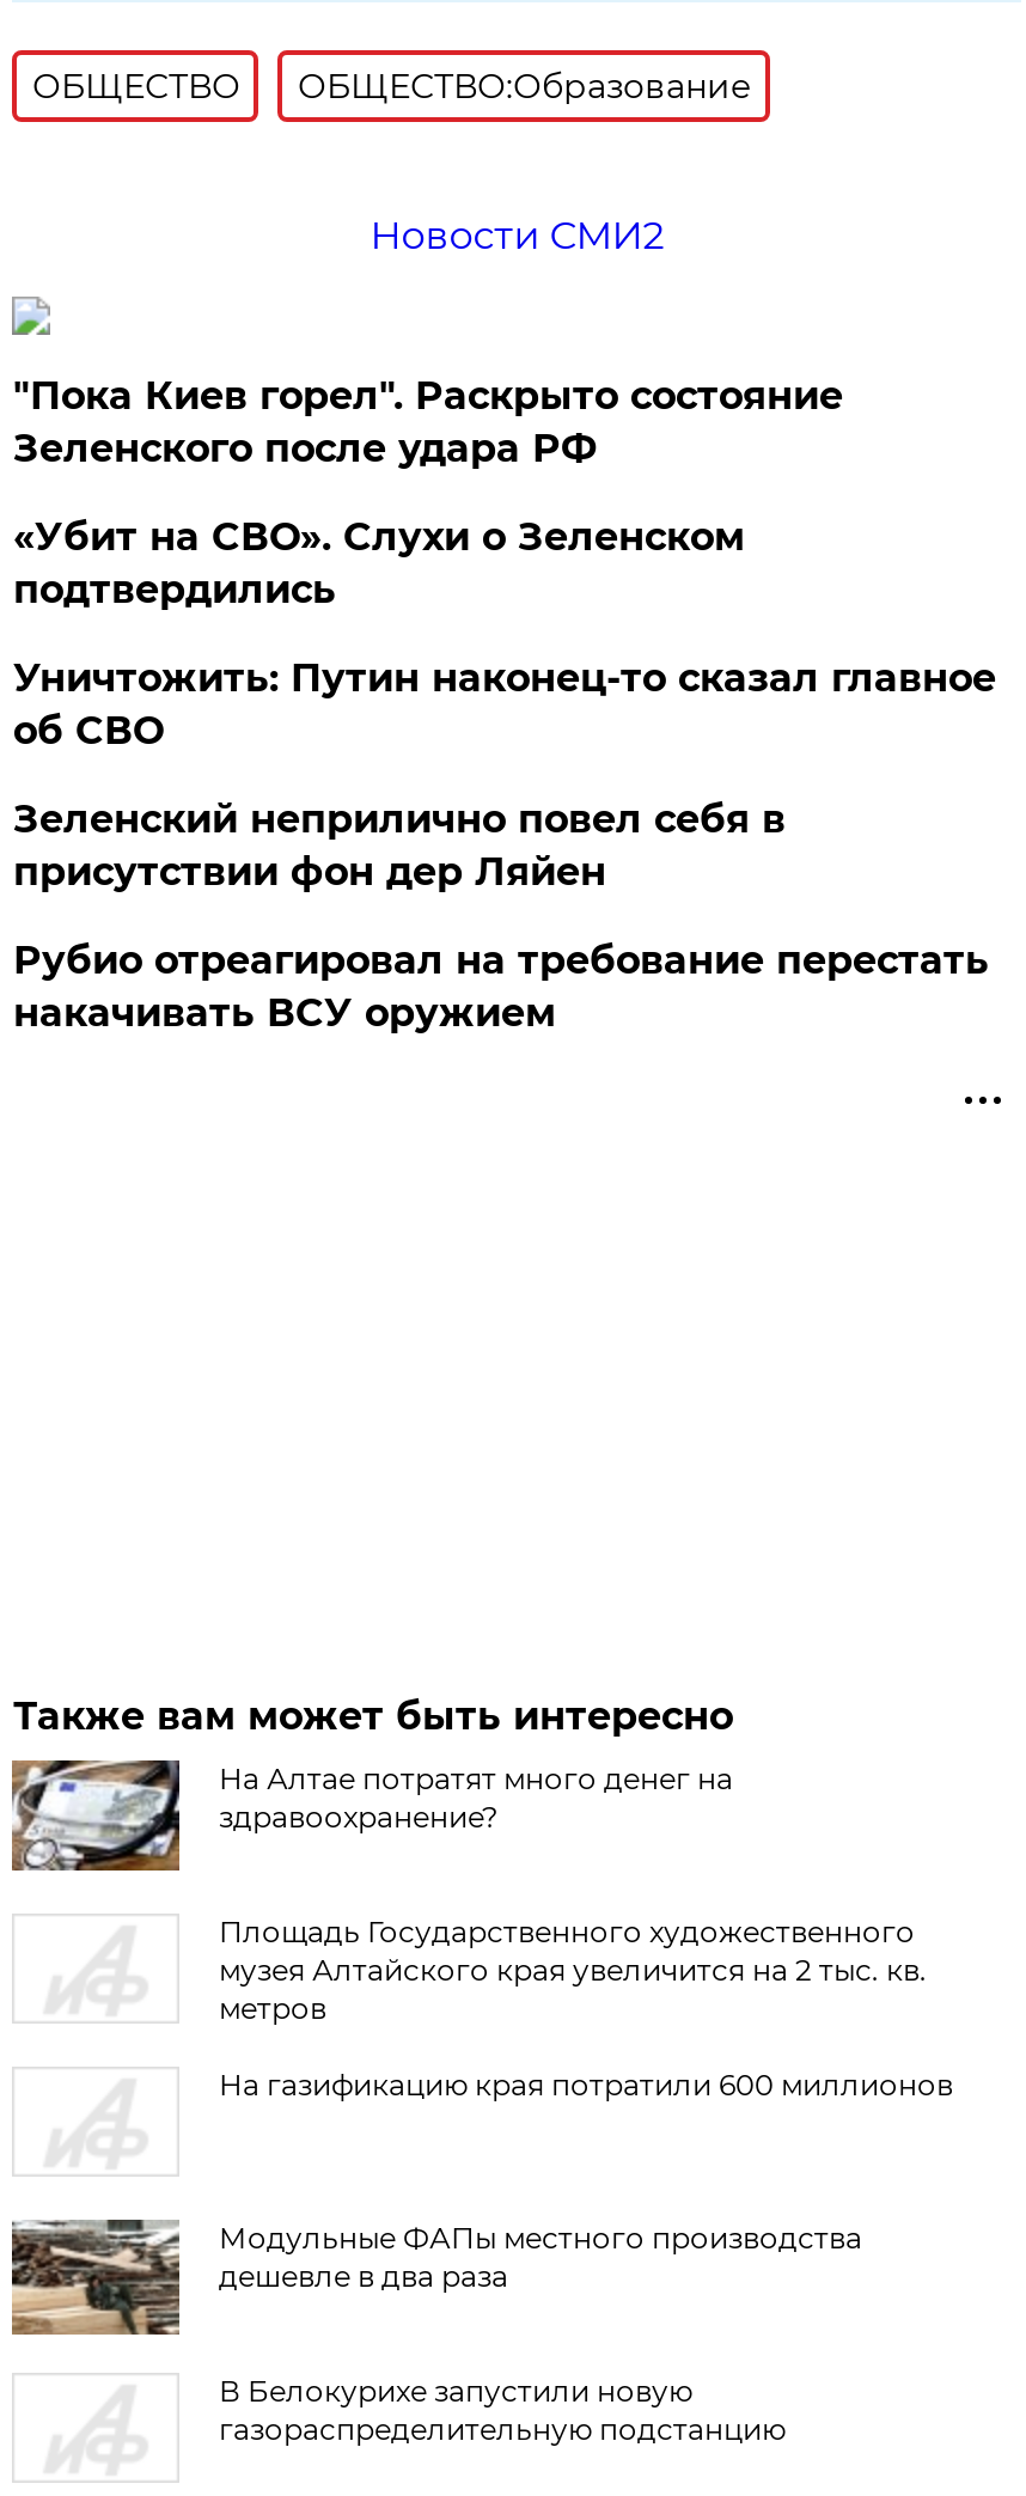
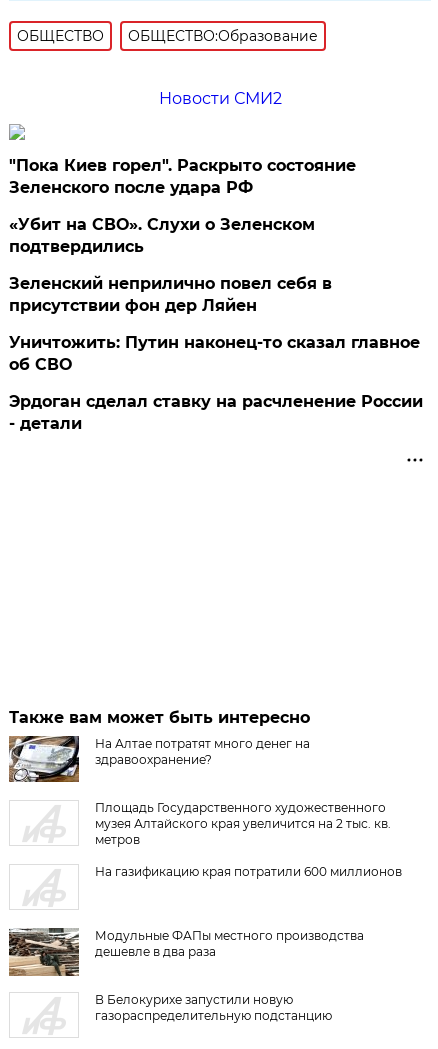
moved down: Уничтожить: Путин наконец-то сказал главное | об СВО

moved up: Зеленский неприлично повел cебя в | присутствии фон дер Ляйен

- Рубио отреагировал на требование перестать
- накачивать ВСУ оружием
+ Эрдоган сделал ставку на расчленение России
+ - детали
